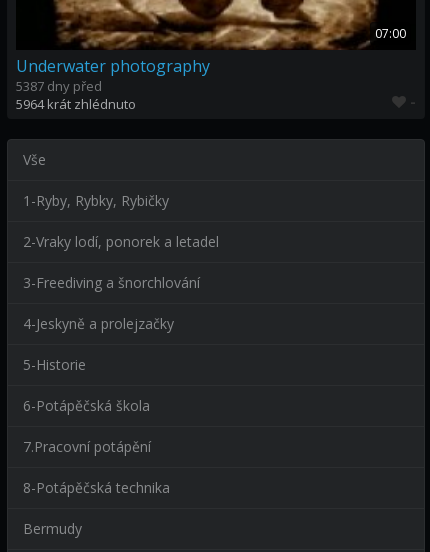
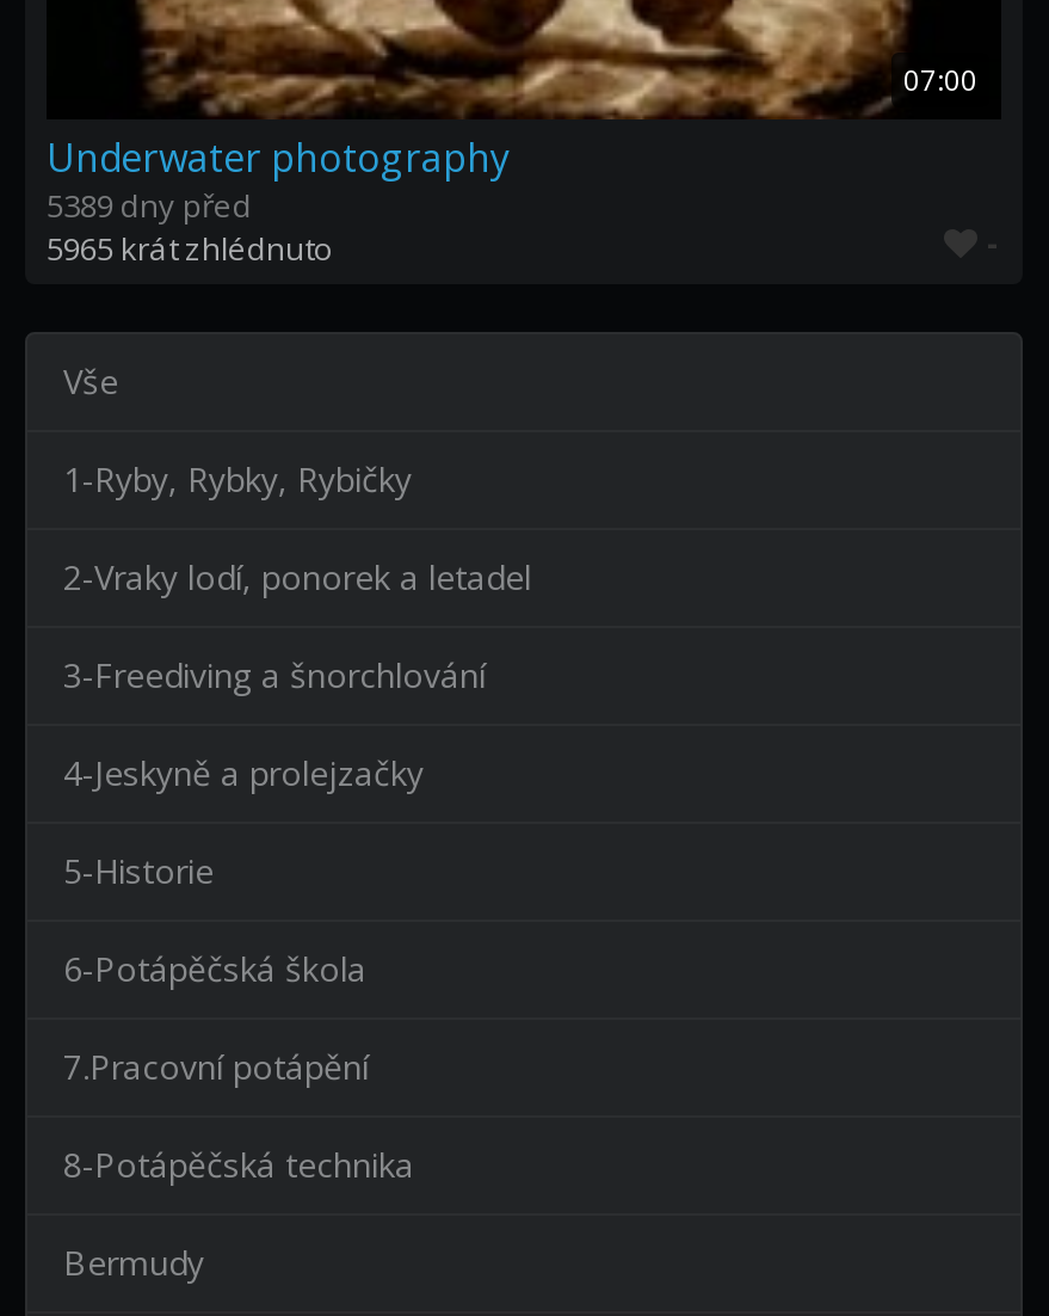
- 5387 dny před
+ 5389 dny před

- 5964 krát zhlédnuto
+ 5965 krát zhlédnuto
